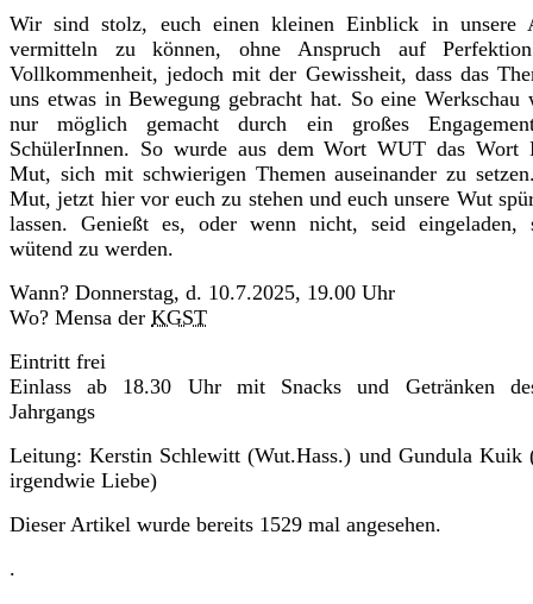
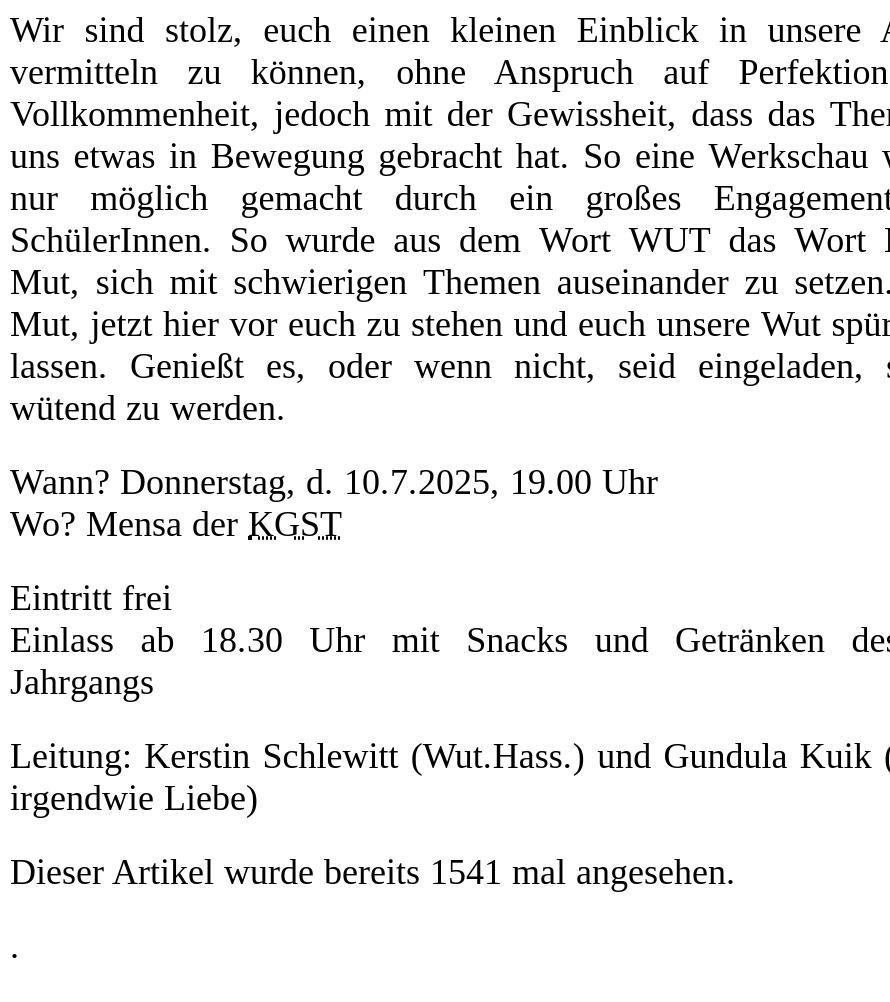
- Dieser Artikel wurde bereits 1529 mal angesehen.
+ Dieser Artikel wurde bereits 1541 mal angesehen.
